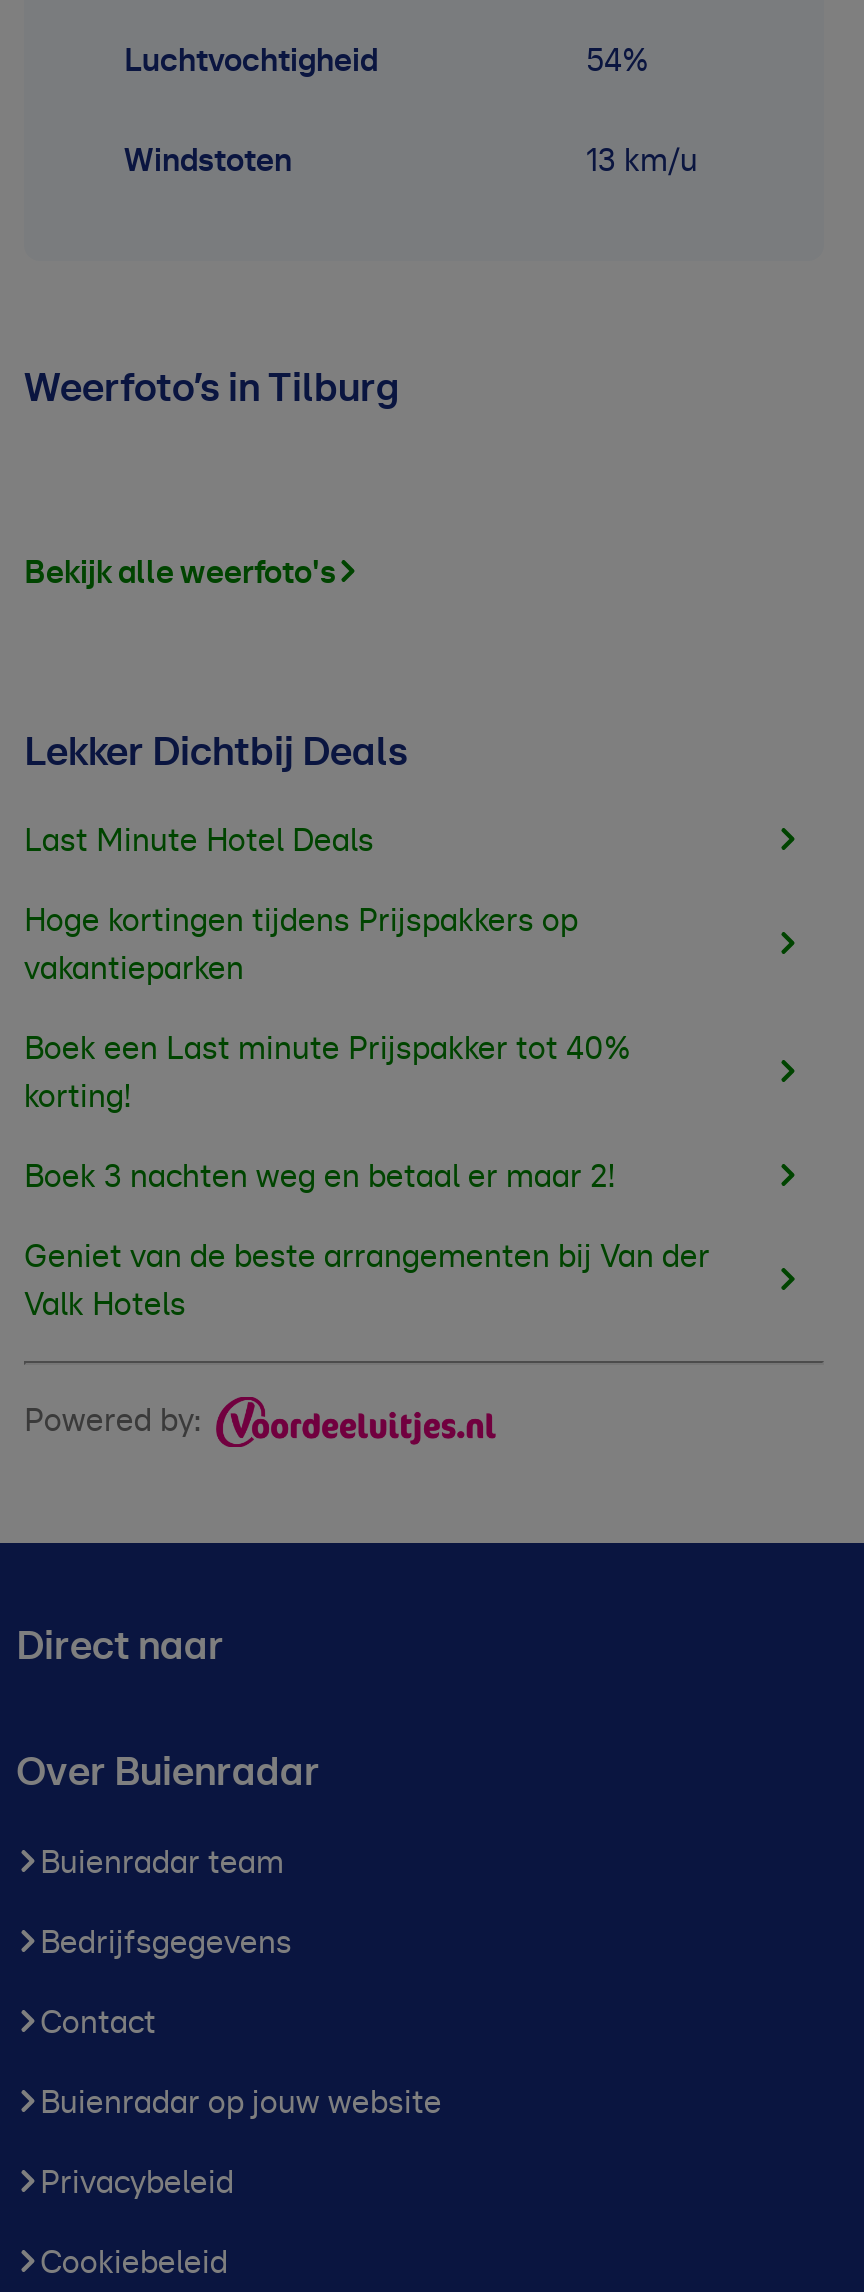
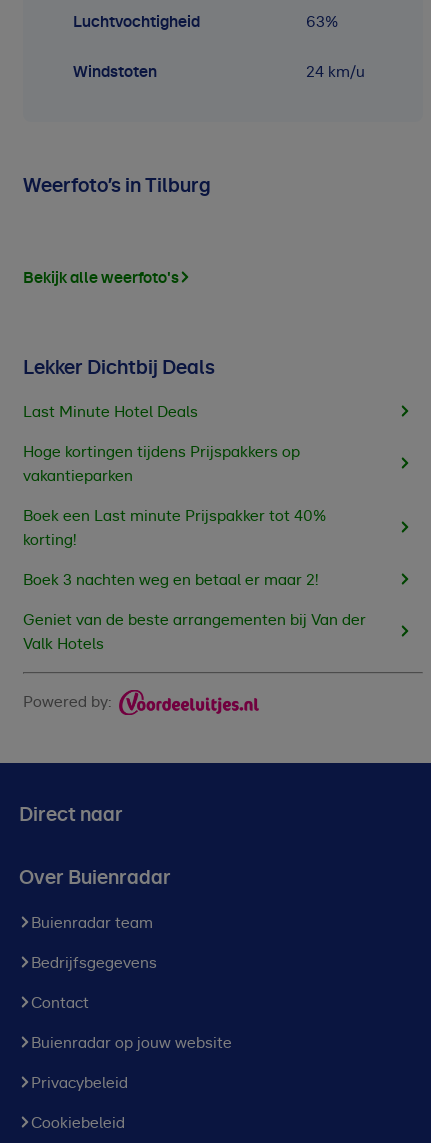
- 54%
+ 63%

- 13 km/u
+ 24 km/u
